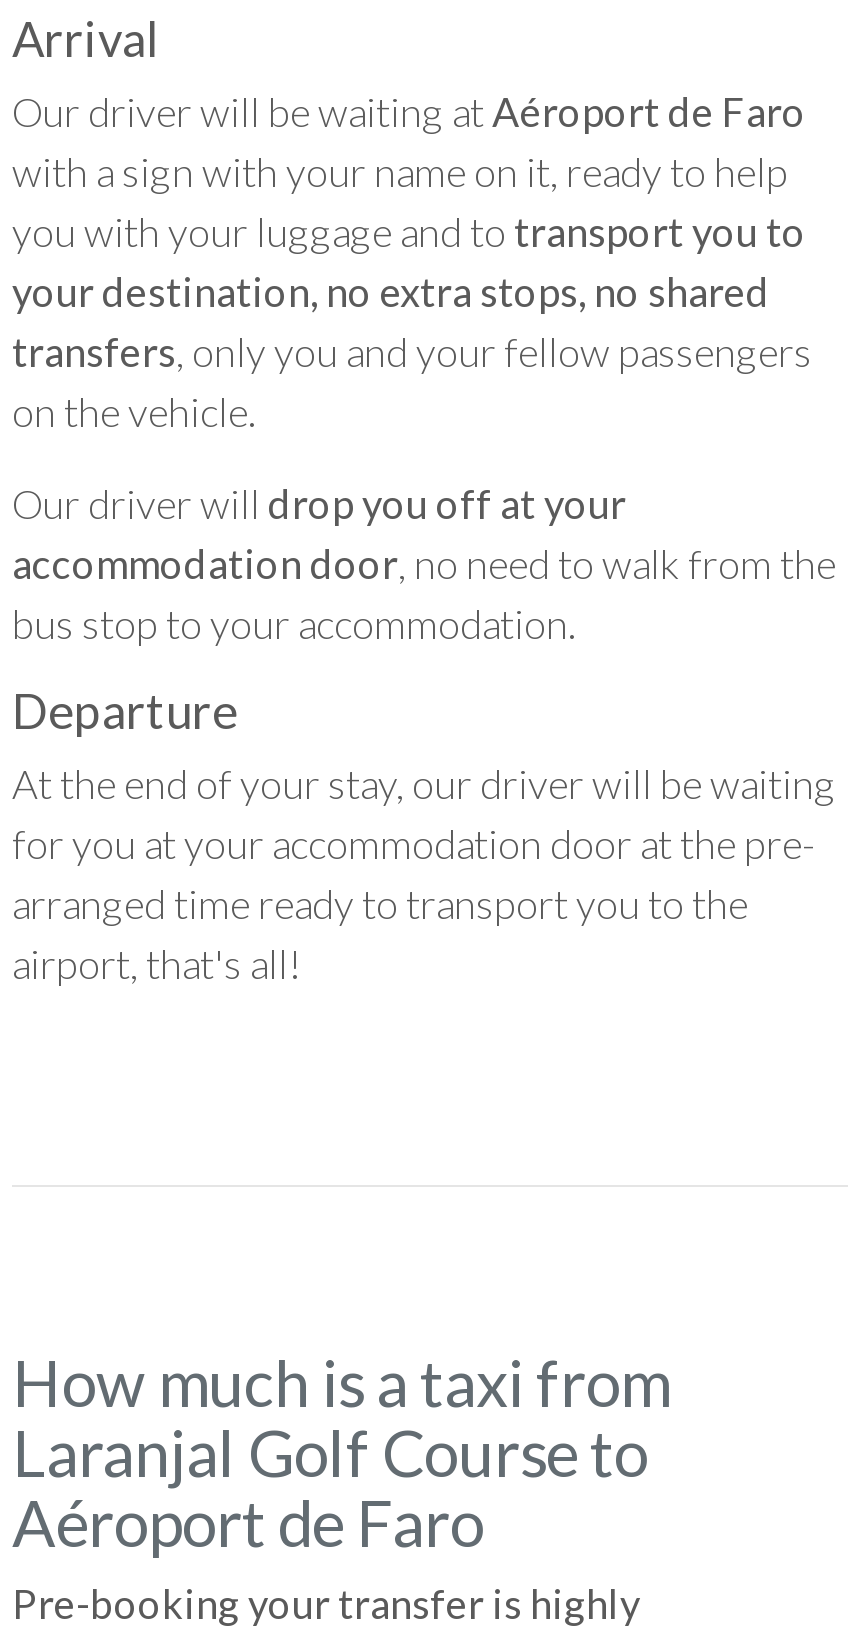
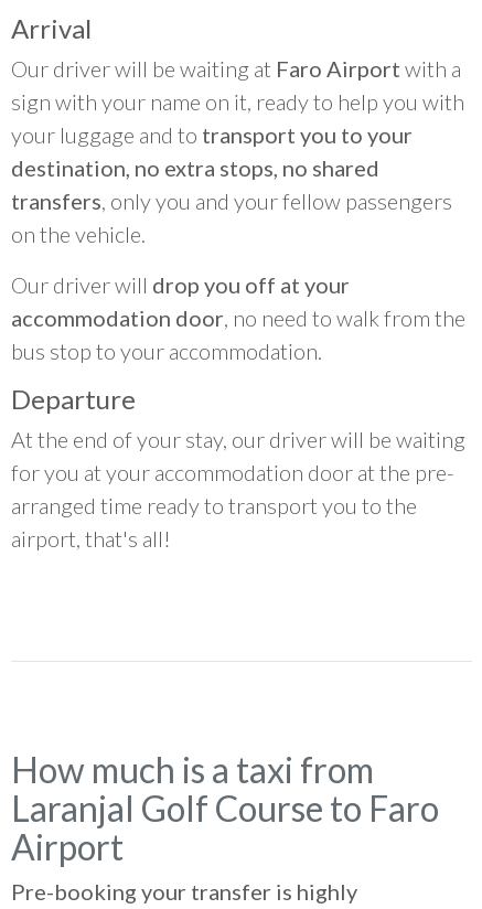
- Our driver will be waiting at Aéroport de Faro
- with a sign with your name on it, ready to help
- you with your luggage and to transport you to
- your destination, no extra stops, no shared
+ Our driver will be waiting at Faro Airport with a
+ sign with your name on it, ready to help you with
+ your luggage and to transport you to your
+ destination, no extra stops, no shared

- Laranjal Golf Course to
- Aéroport de Faro
+ Laranjal Golf Course to Faro
+ Airport
